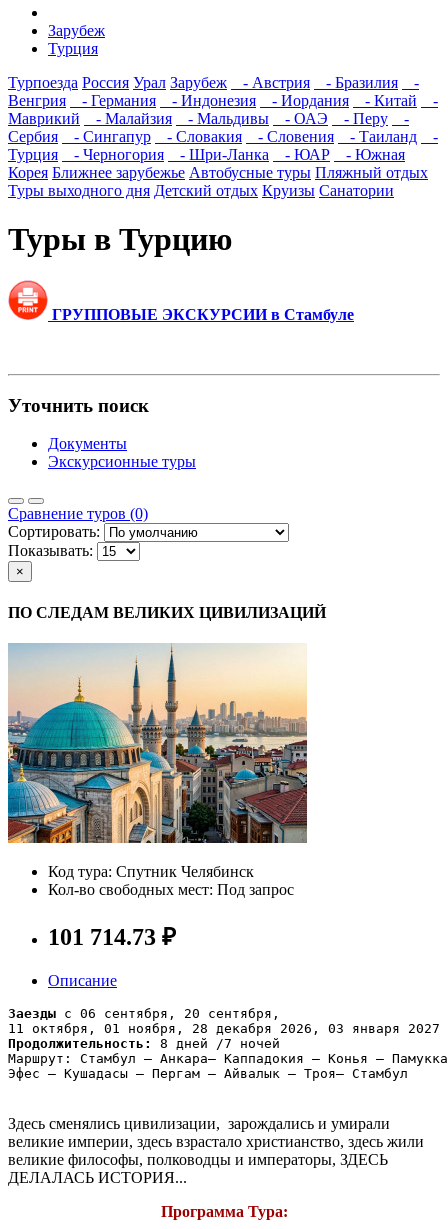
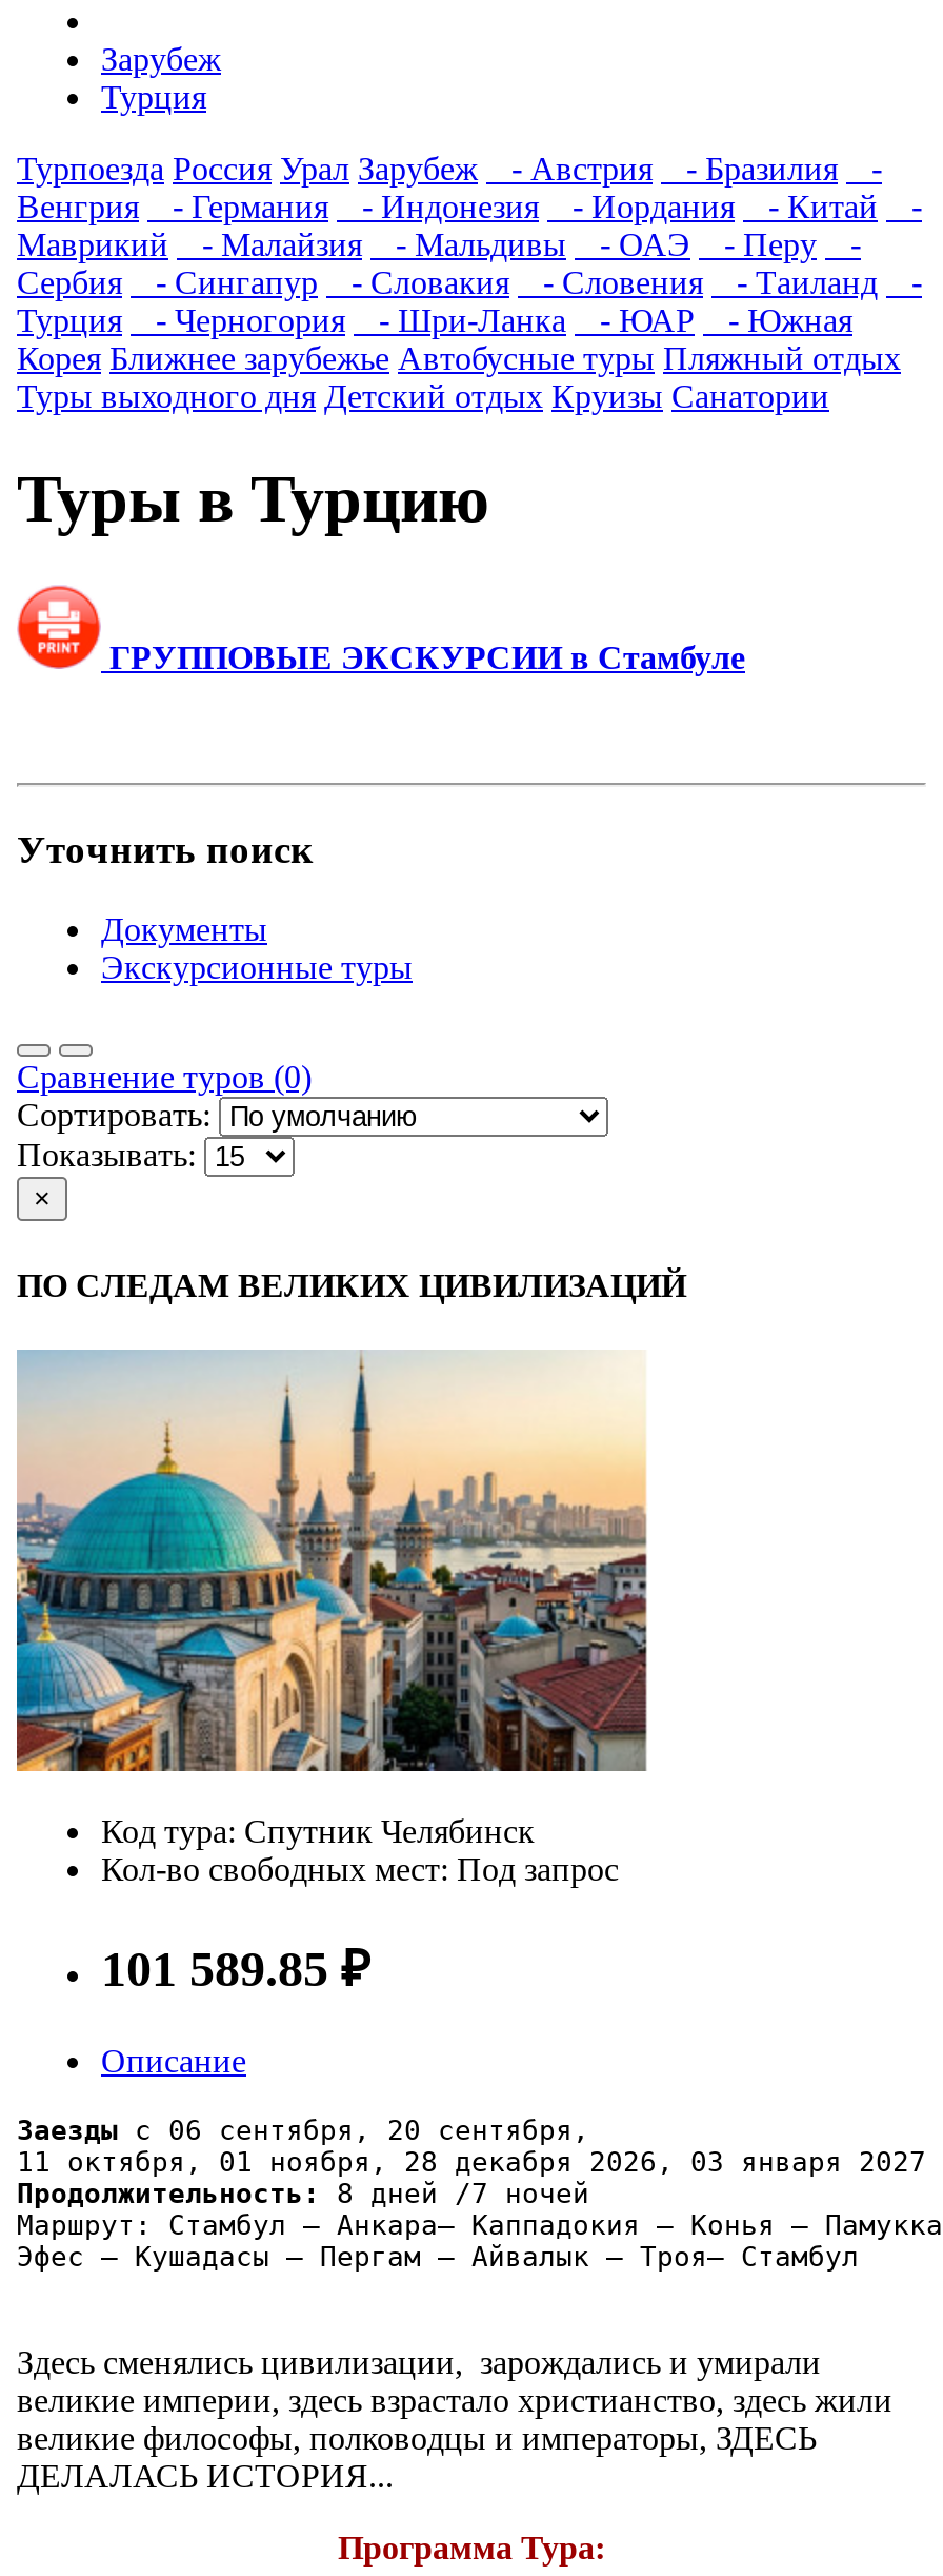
- 101 714.73 ₽
+ 101 589.85 ₽
